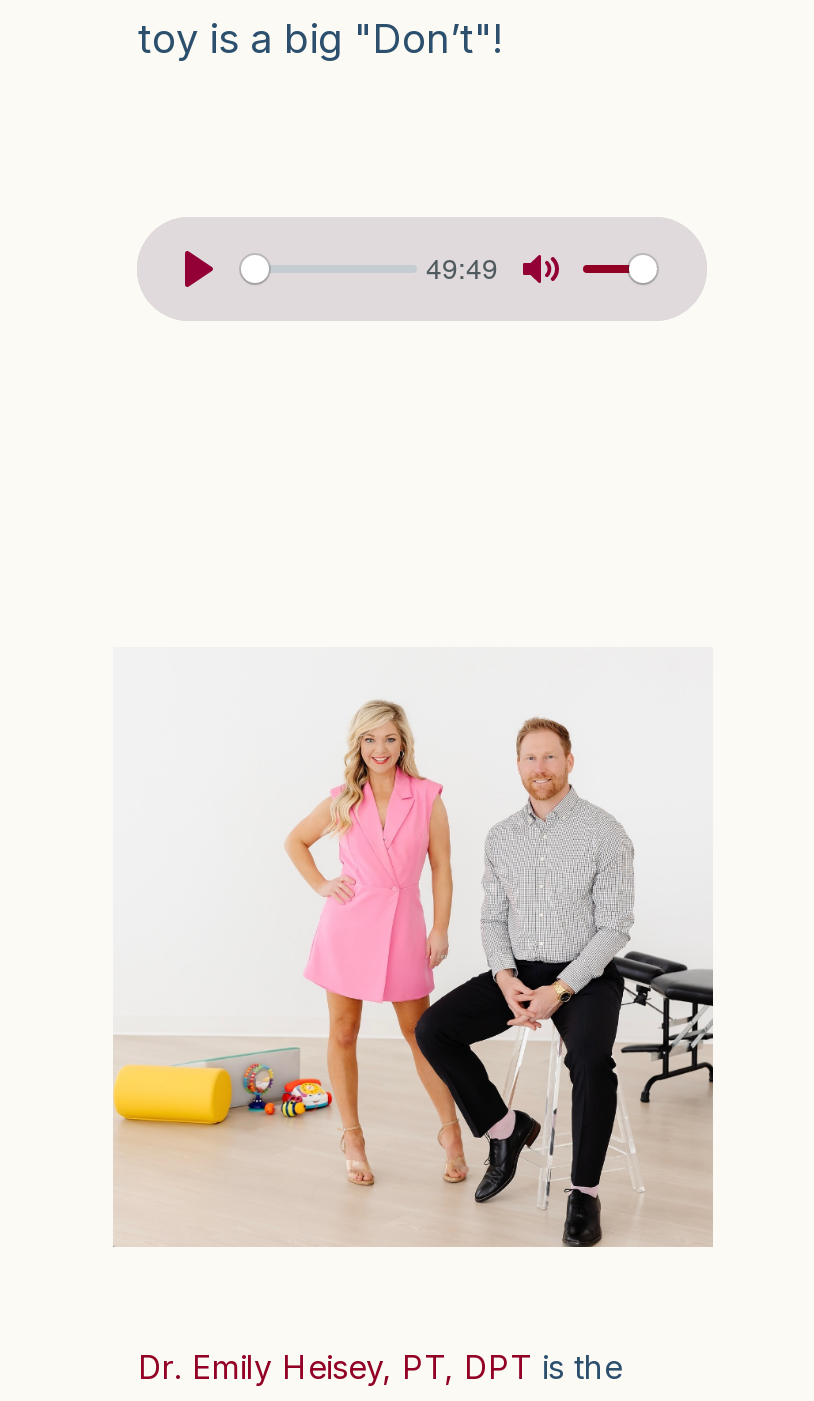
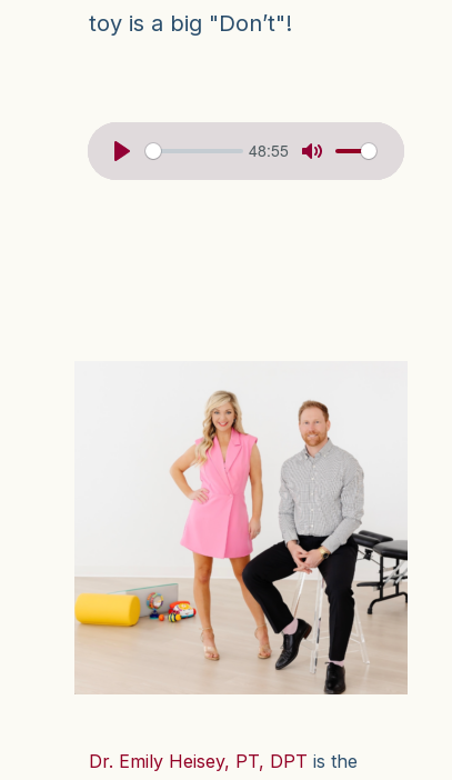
- 49:49
+ 48:55
